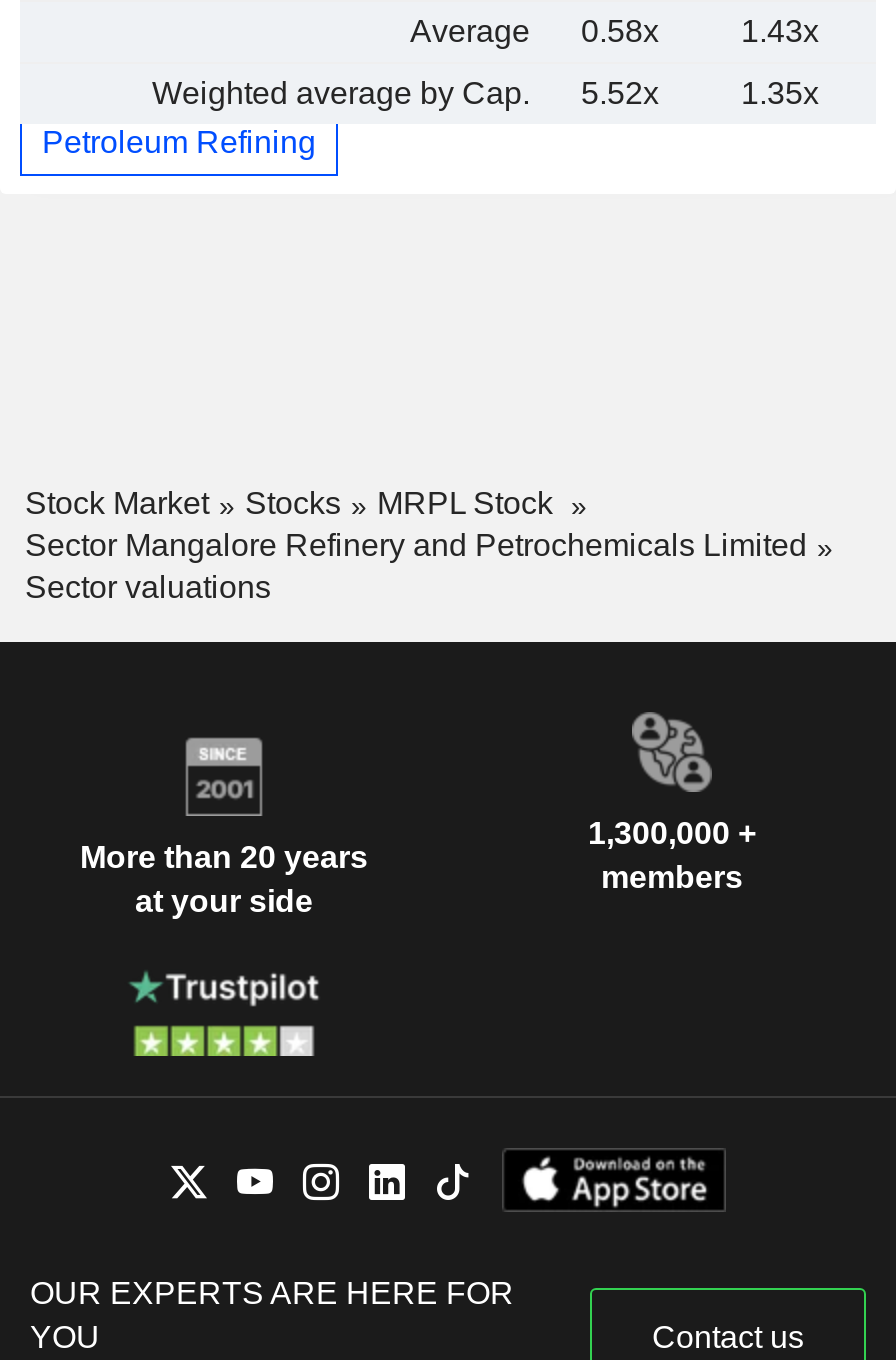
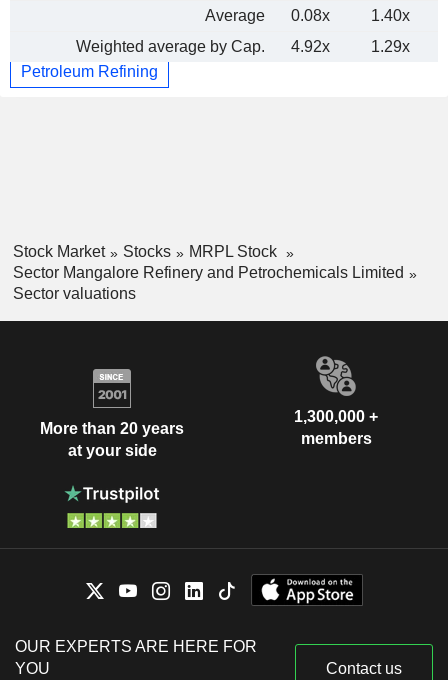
- 0.58x
- 1.43x
+ 0.08x
+ 1.40x

- 5.52x
- 1.35x
+ 4.92x
+ 1.29x
